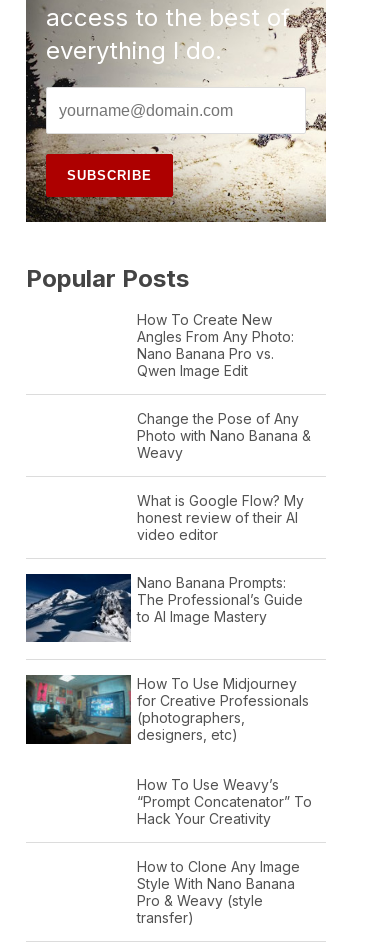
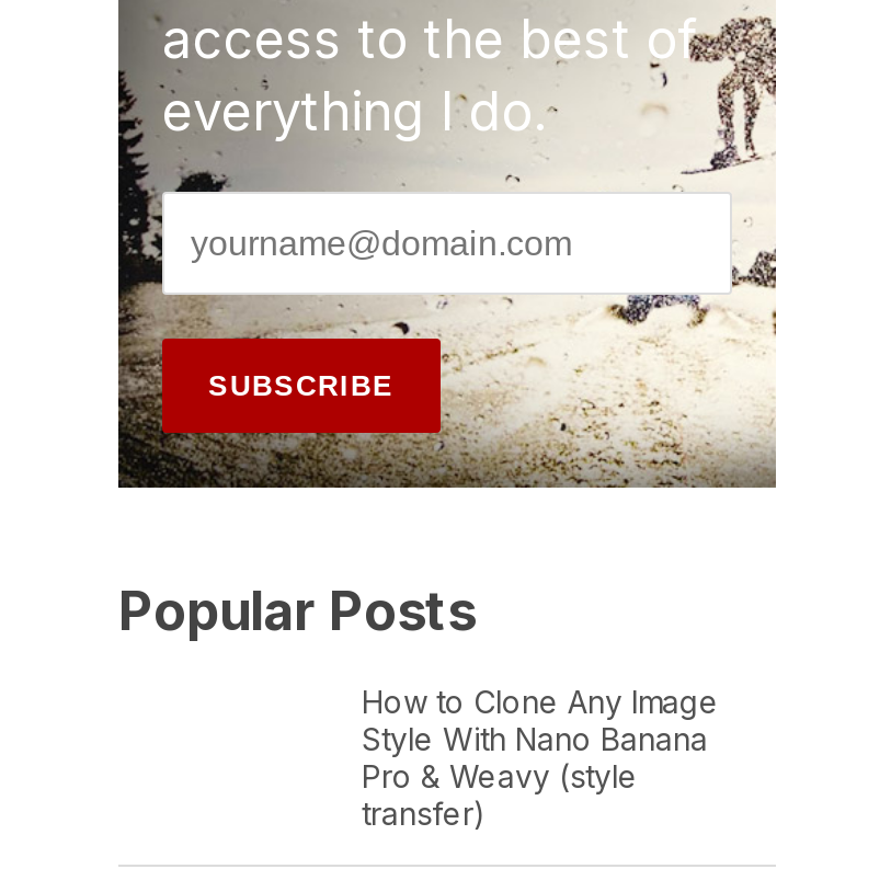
- [image]
- How To Create New
- Angles From Any Photo:
- Nano Banana Pro vs.
- Qwen Image Edit
- Change the Pose of Any
- Photo with Nano Banana &
- Weavy
- What is Google Flow? My
- honest review of their AI
- video editor
- Nano Banana Prompts:
- The Professional’s Guide
- to AI Image Mastery

- [image]
- How To Use Midjourney
- for Creative Professionals
- (photographers,
- designers, etc)
- How To Use Weavy’s
- “Prompt Concatenator” To
- Hack Your Creativity
